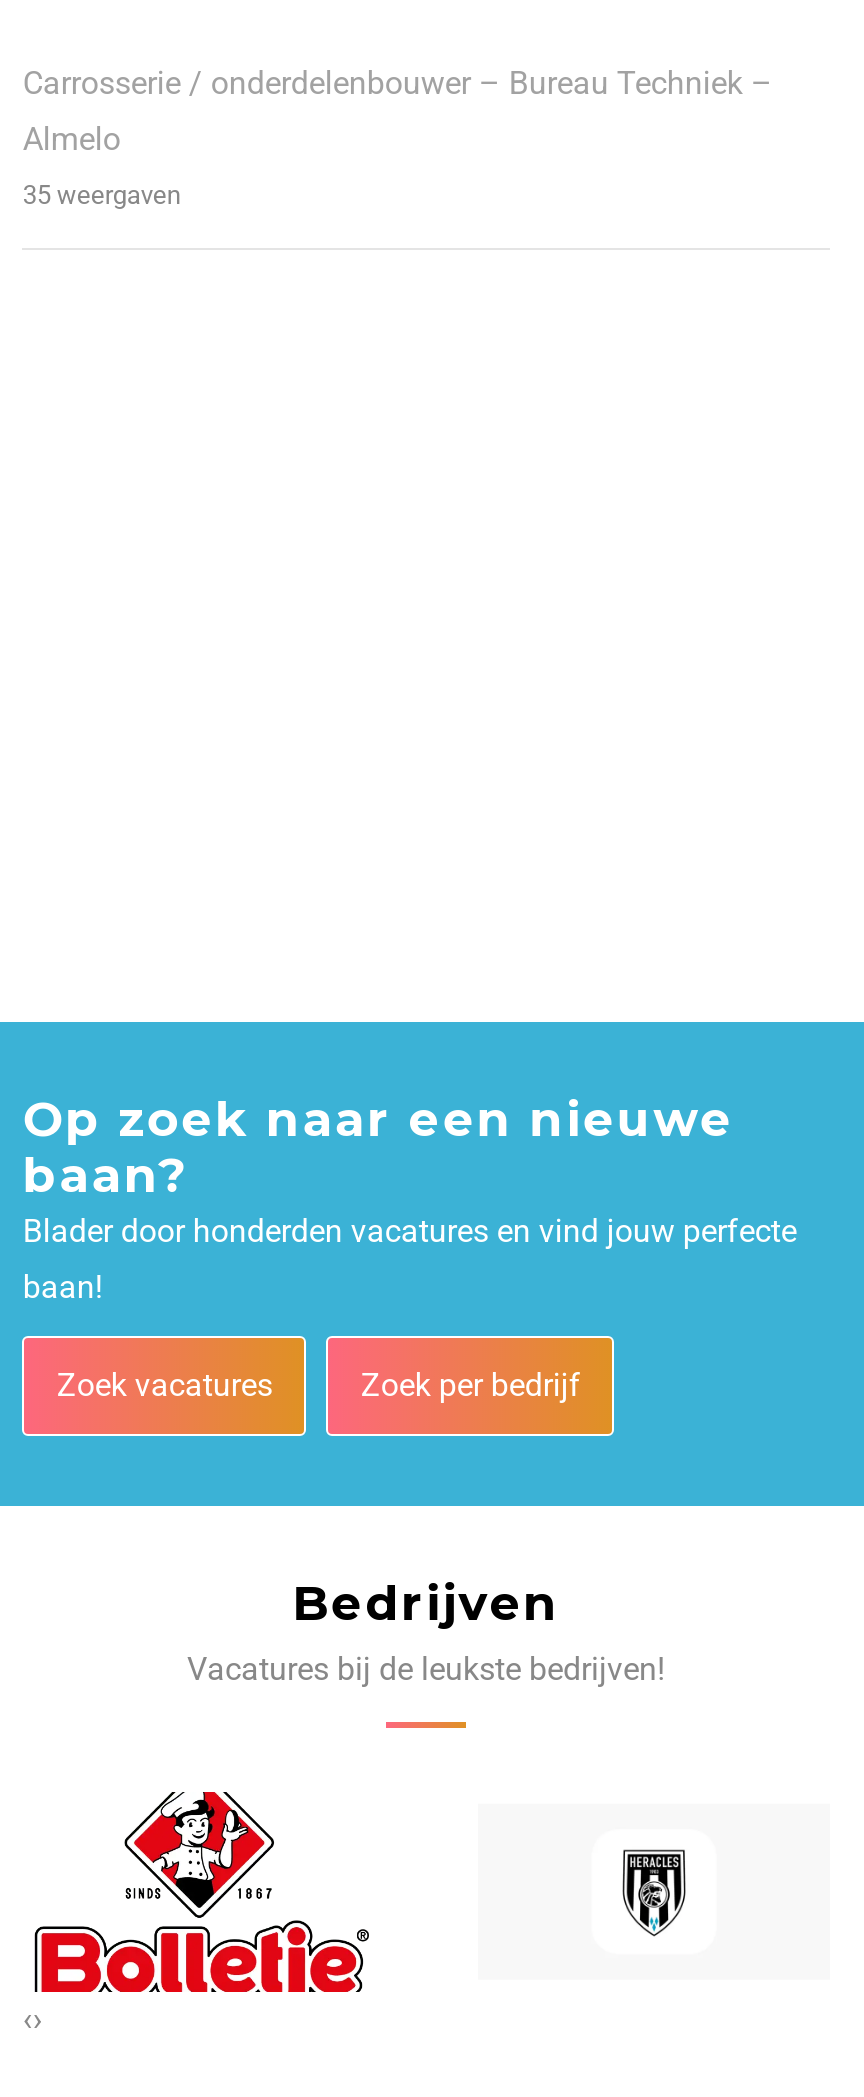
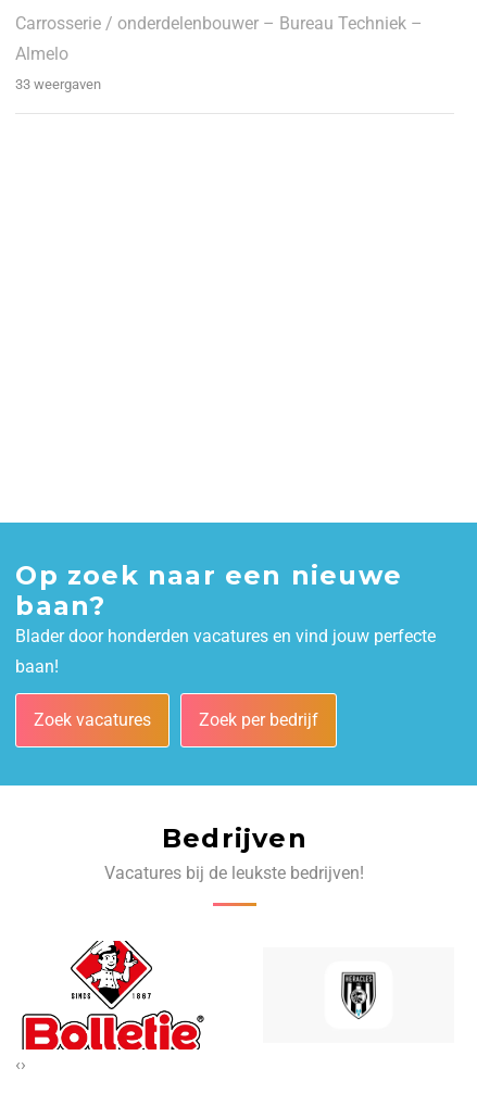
- 35 weergaven
+ 33 weergaven
